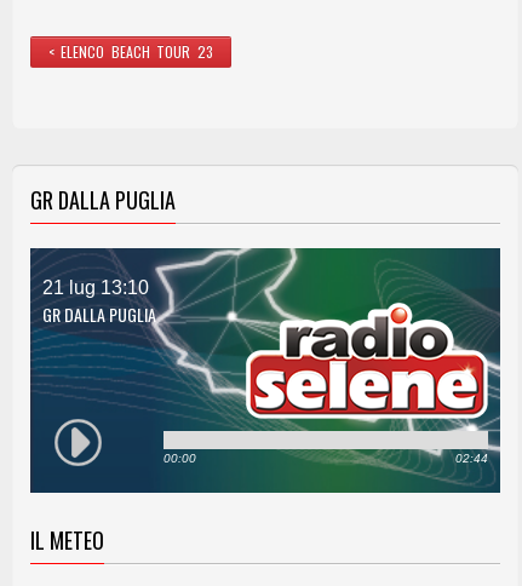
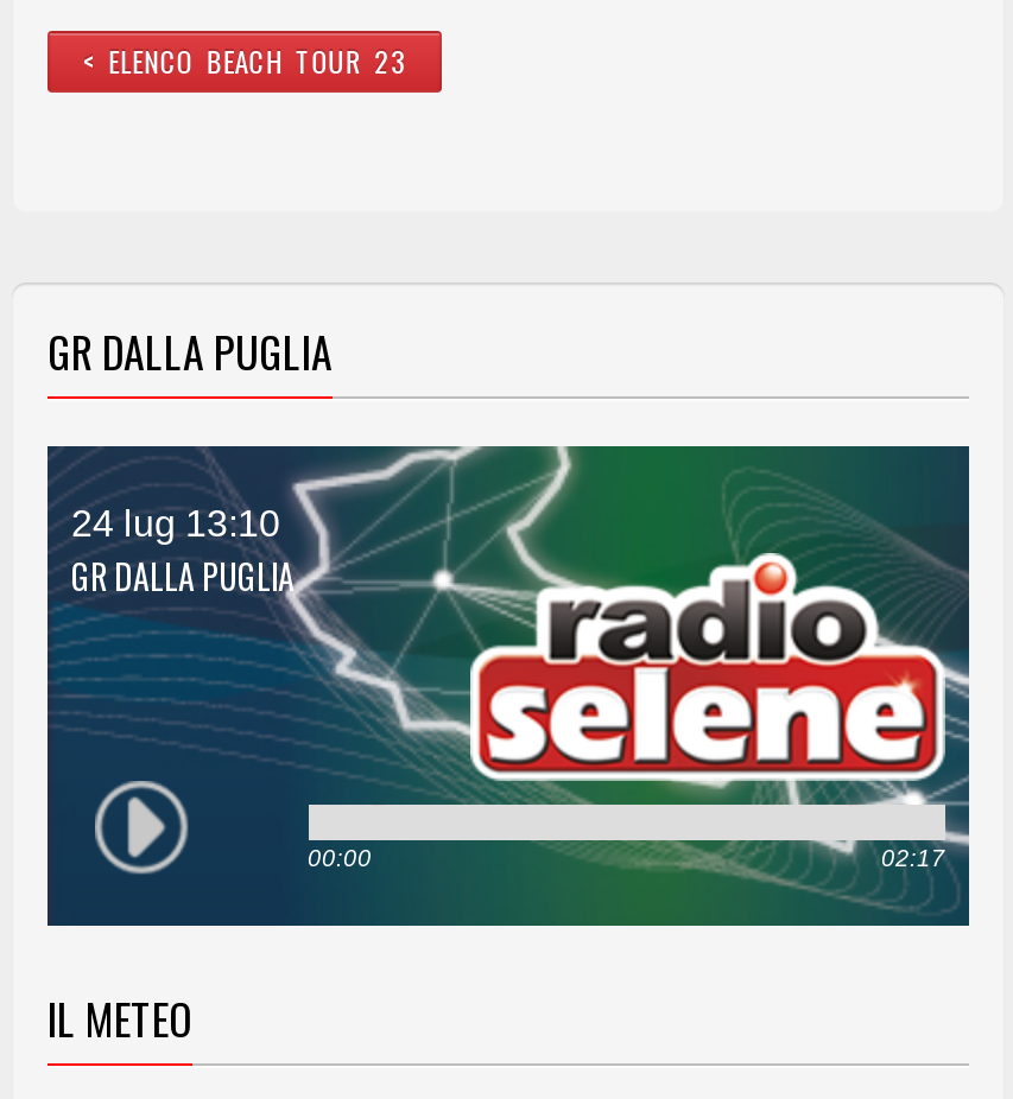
- 21 lug 13:10
+ 24 lug 13:10

- 02:44
+ 02:17
